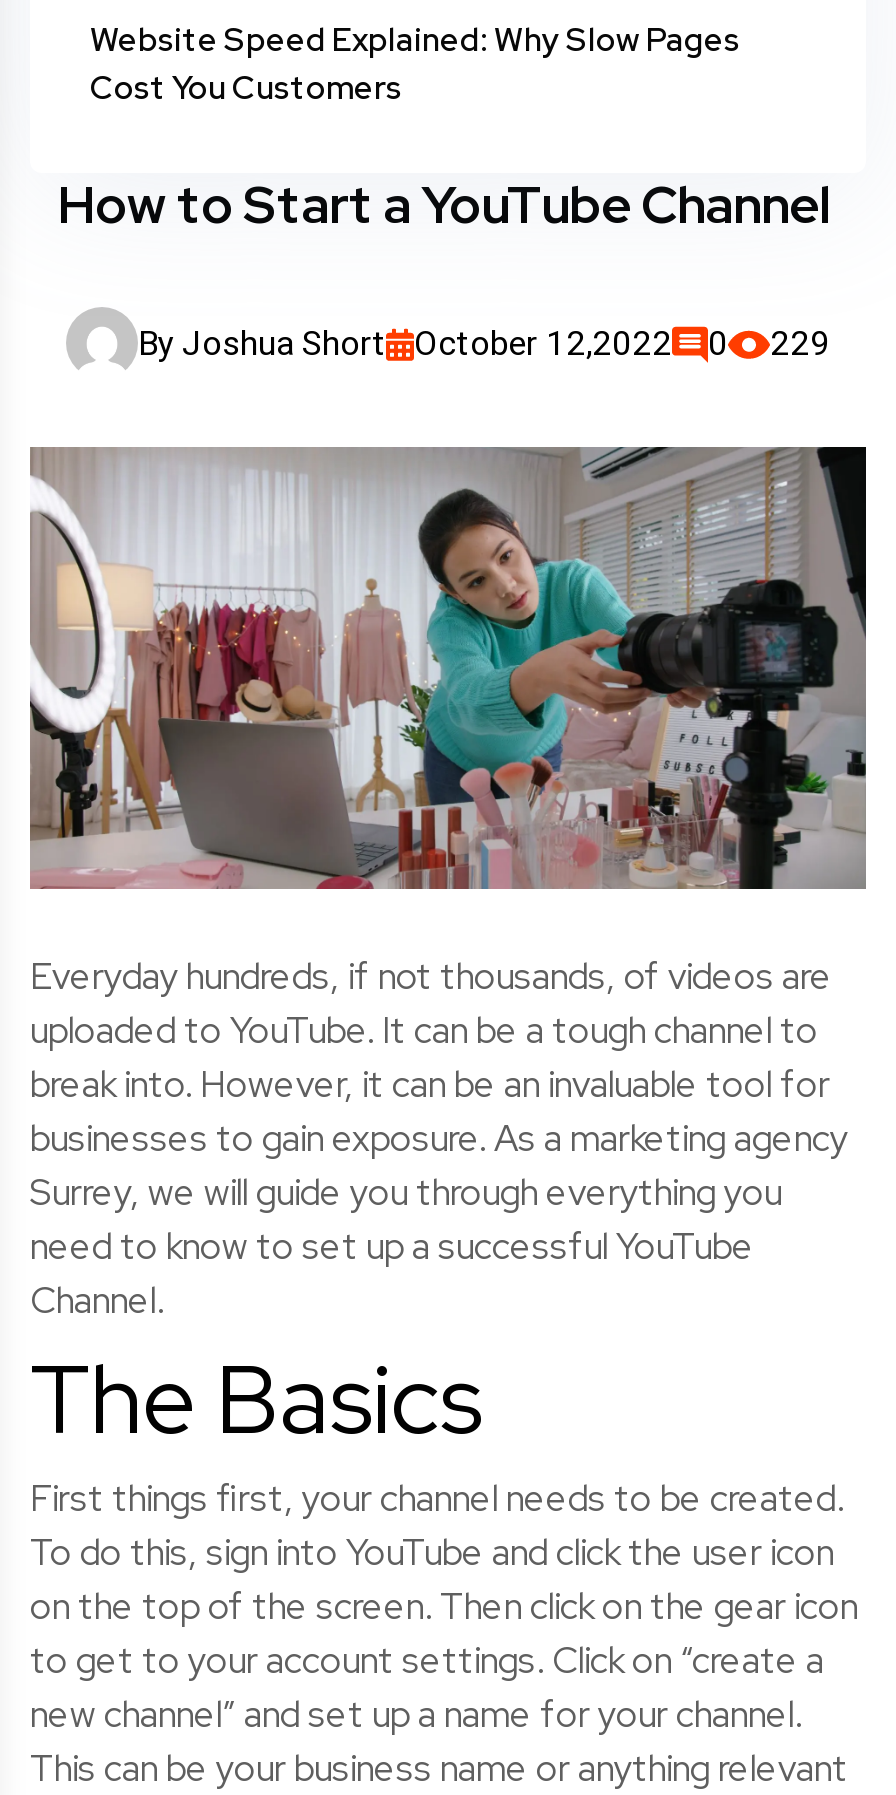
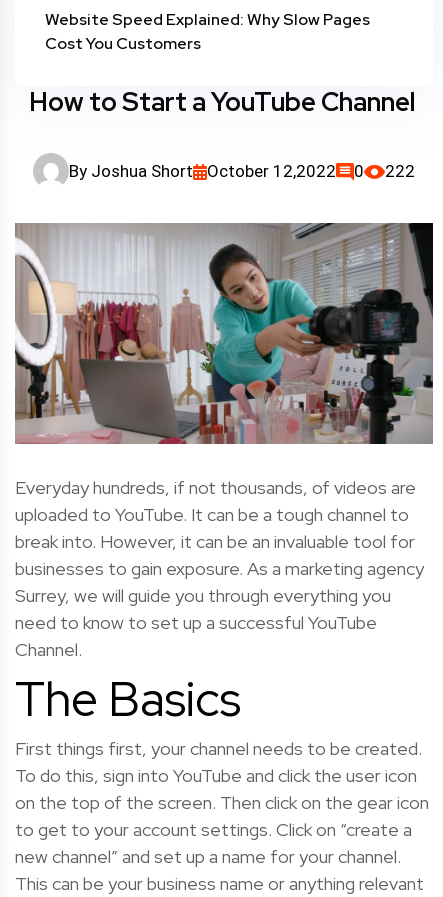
- 229
+ 222
